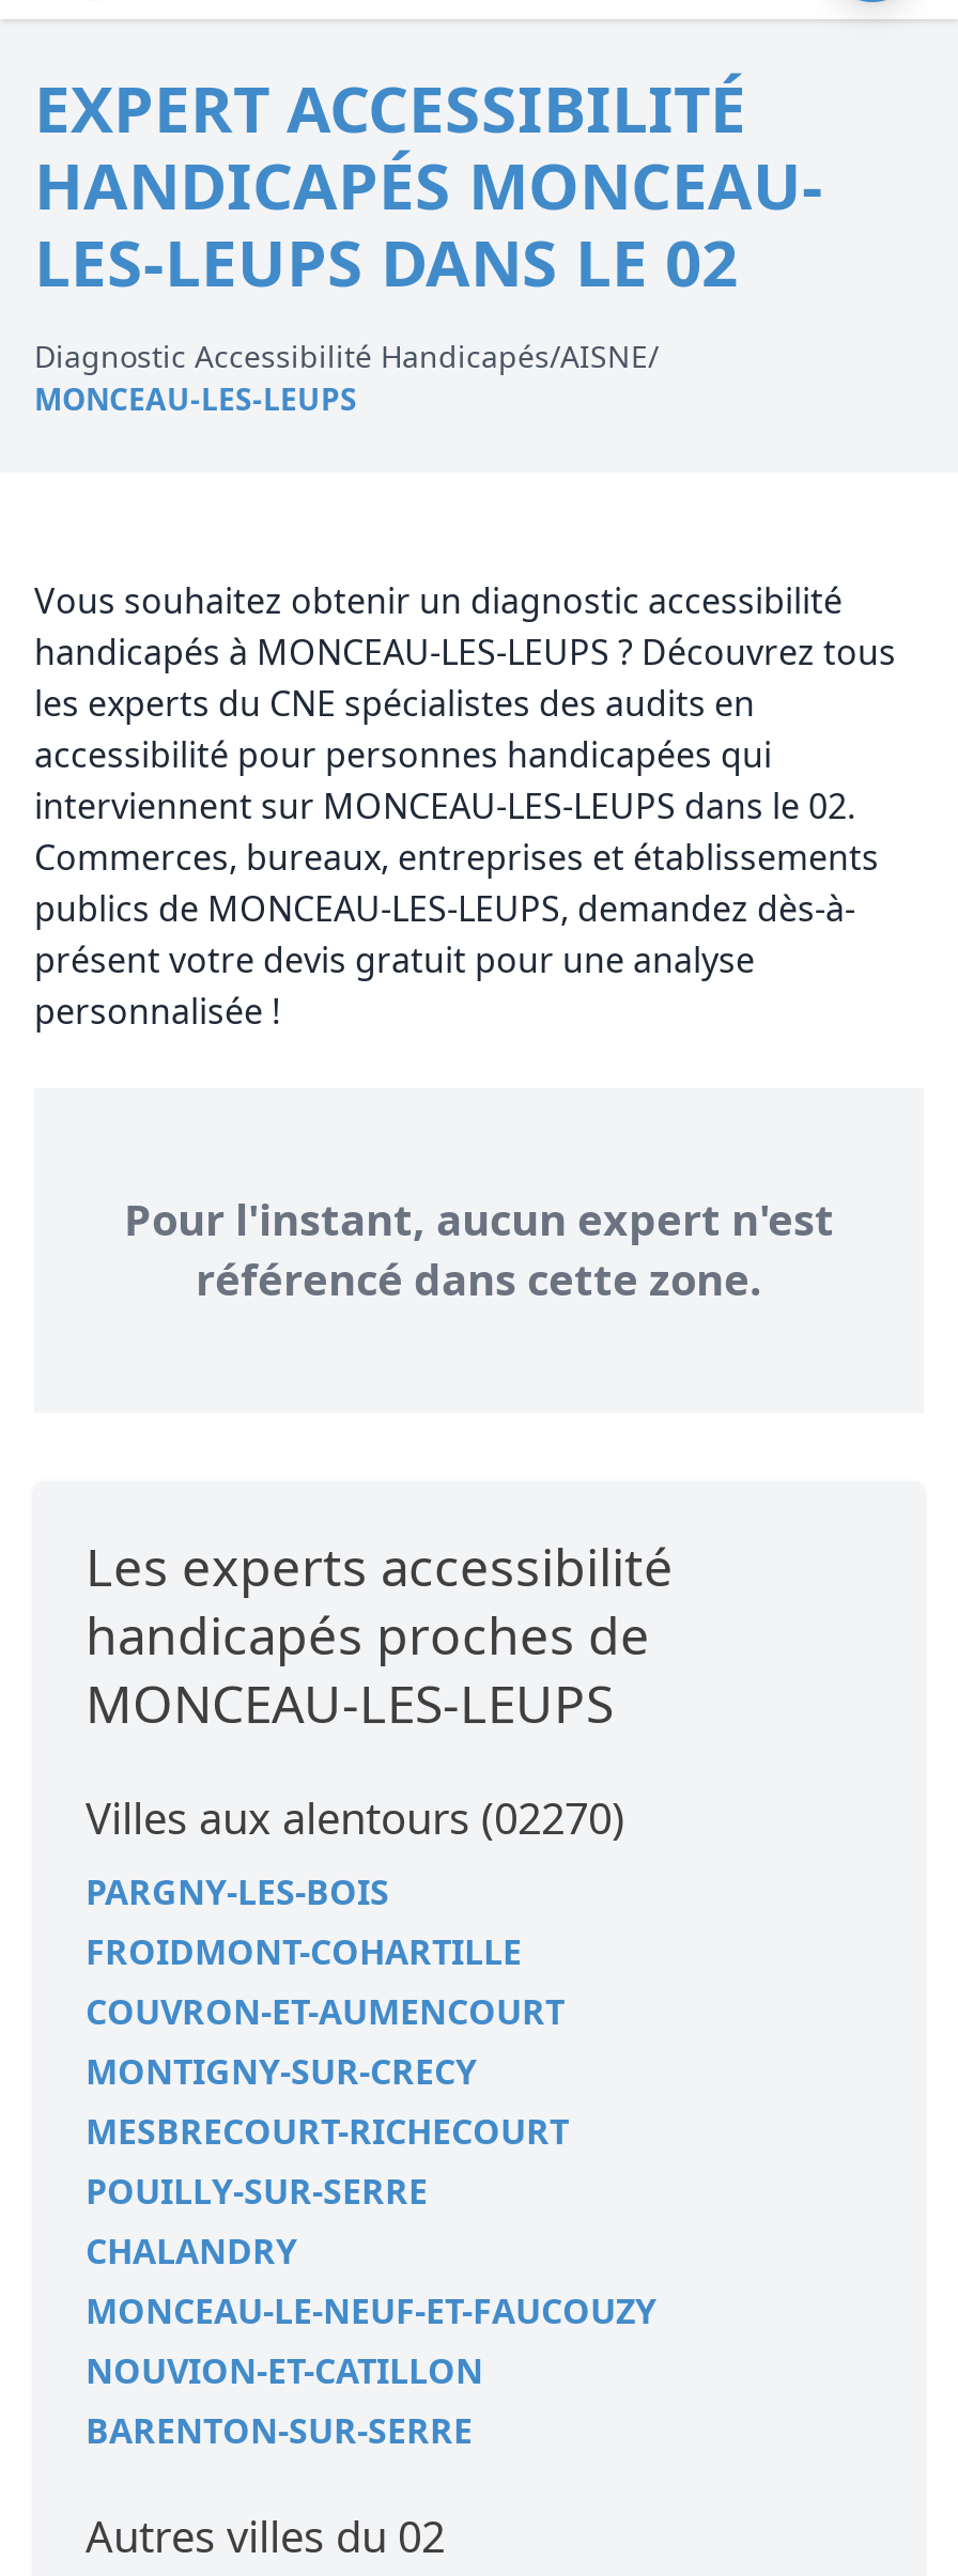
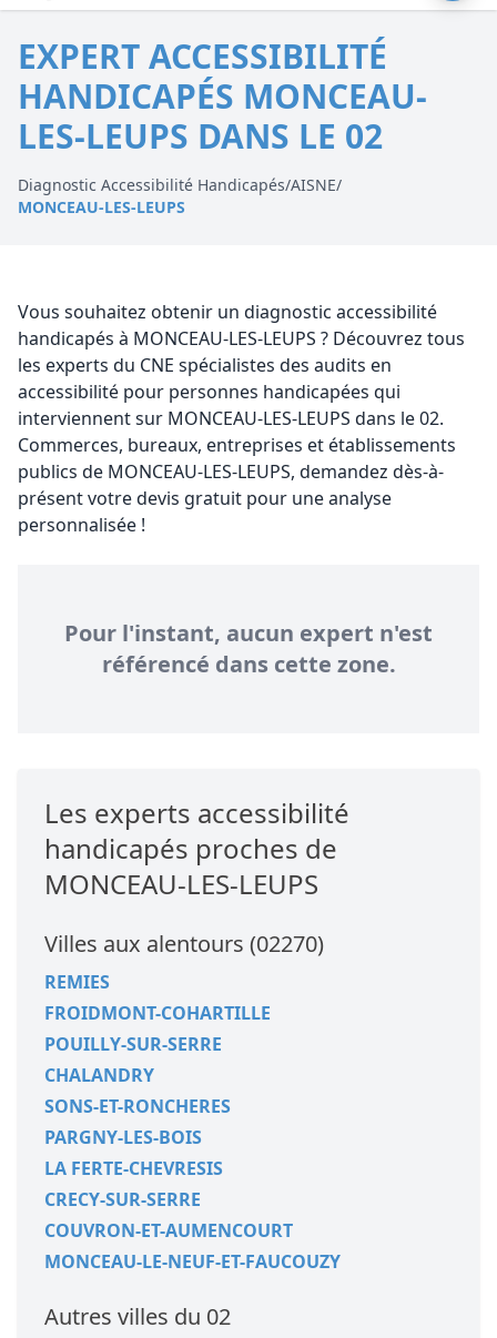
+ REMIES

moved down: PARGNY-LES-BOIS

moved down: COUVRON-ET-AUMENCOURT

- MONTIGNY-SUR-CRECY
- MESBRECOURT-RICHECOURT

moved up: POUILLY-SUR-SERRE | CHALANDRY

+ SONS-ET-RONCHERES
+ LA FERTE-CHEVRESIS
+ CRECY-SUR-SERRE

moved down: MONCEAU-LE-NEUF-ET-FAUCOUZY

- NOUVION-ET-CATILLON
- BARENTON-SUR-SERRE
